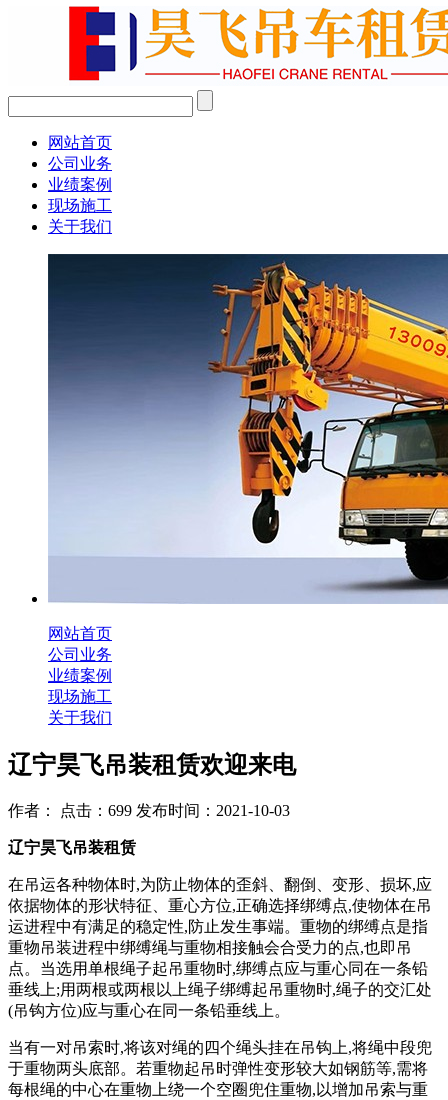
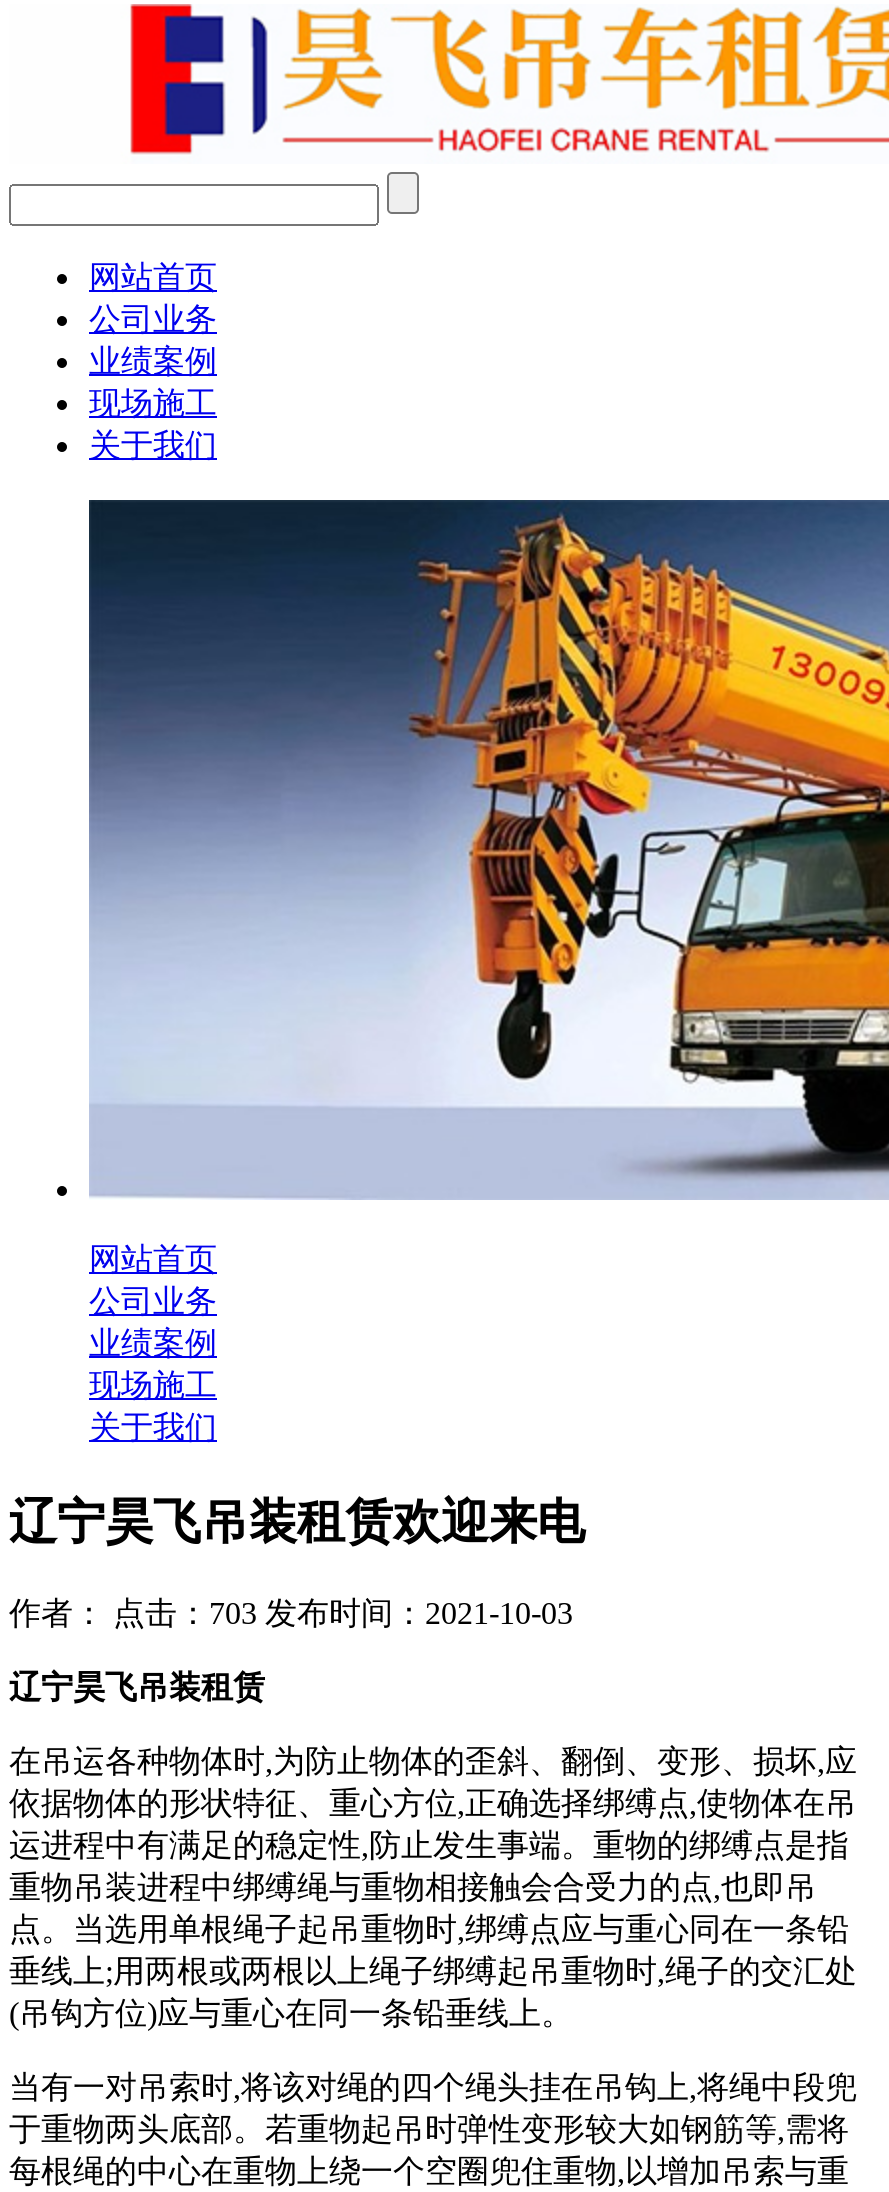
- 作者： 点击：699 发布时间：2021-10-03
+ 作者： 点击：703 发布时间：2021-10-03
